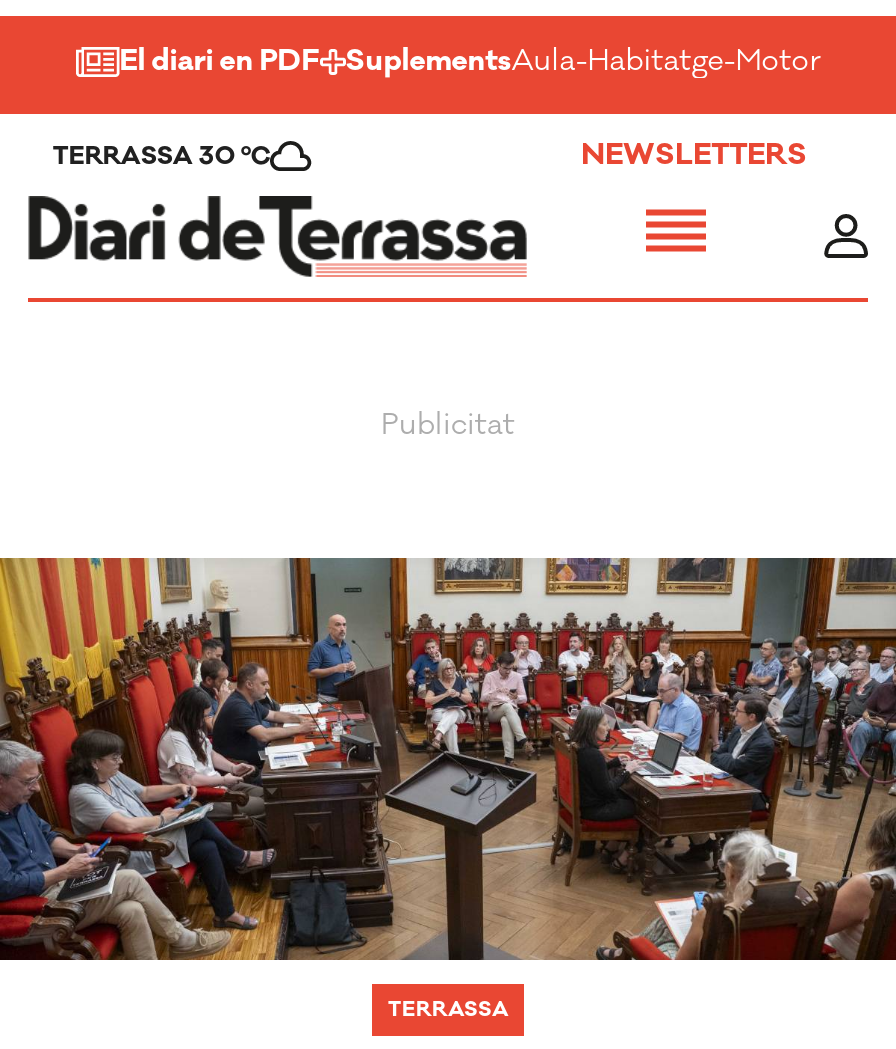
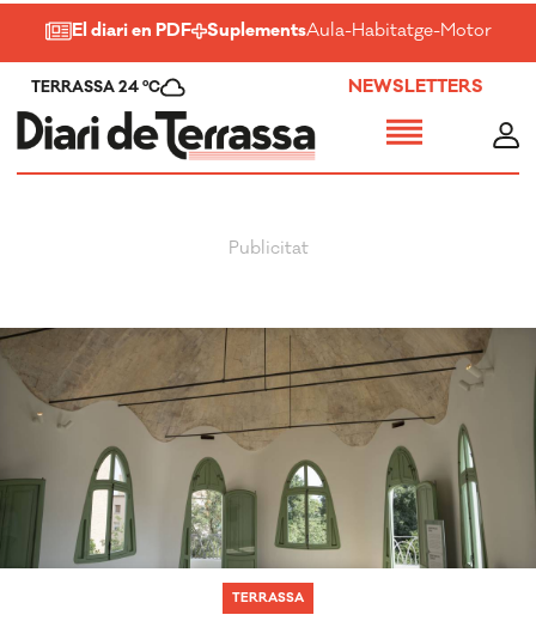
- TERRASSA 30 ºC
+ TERRASSA 24 ºC

- [image]
+ [image]
